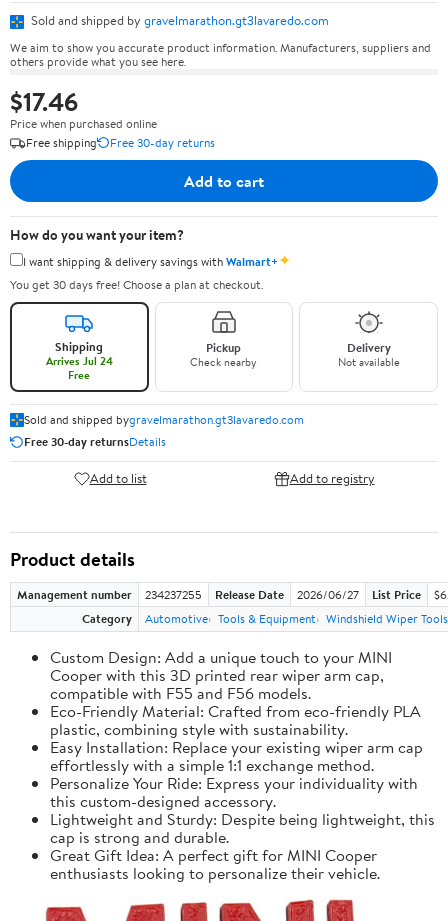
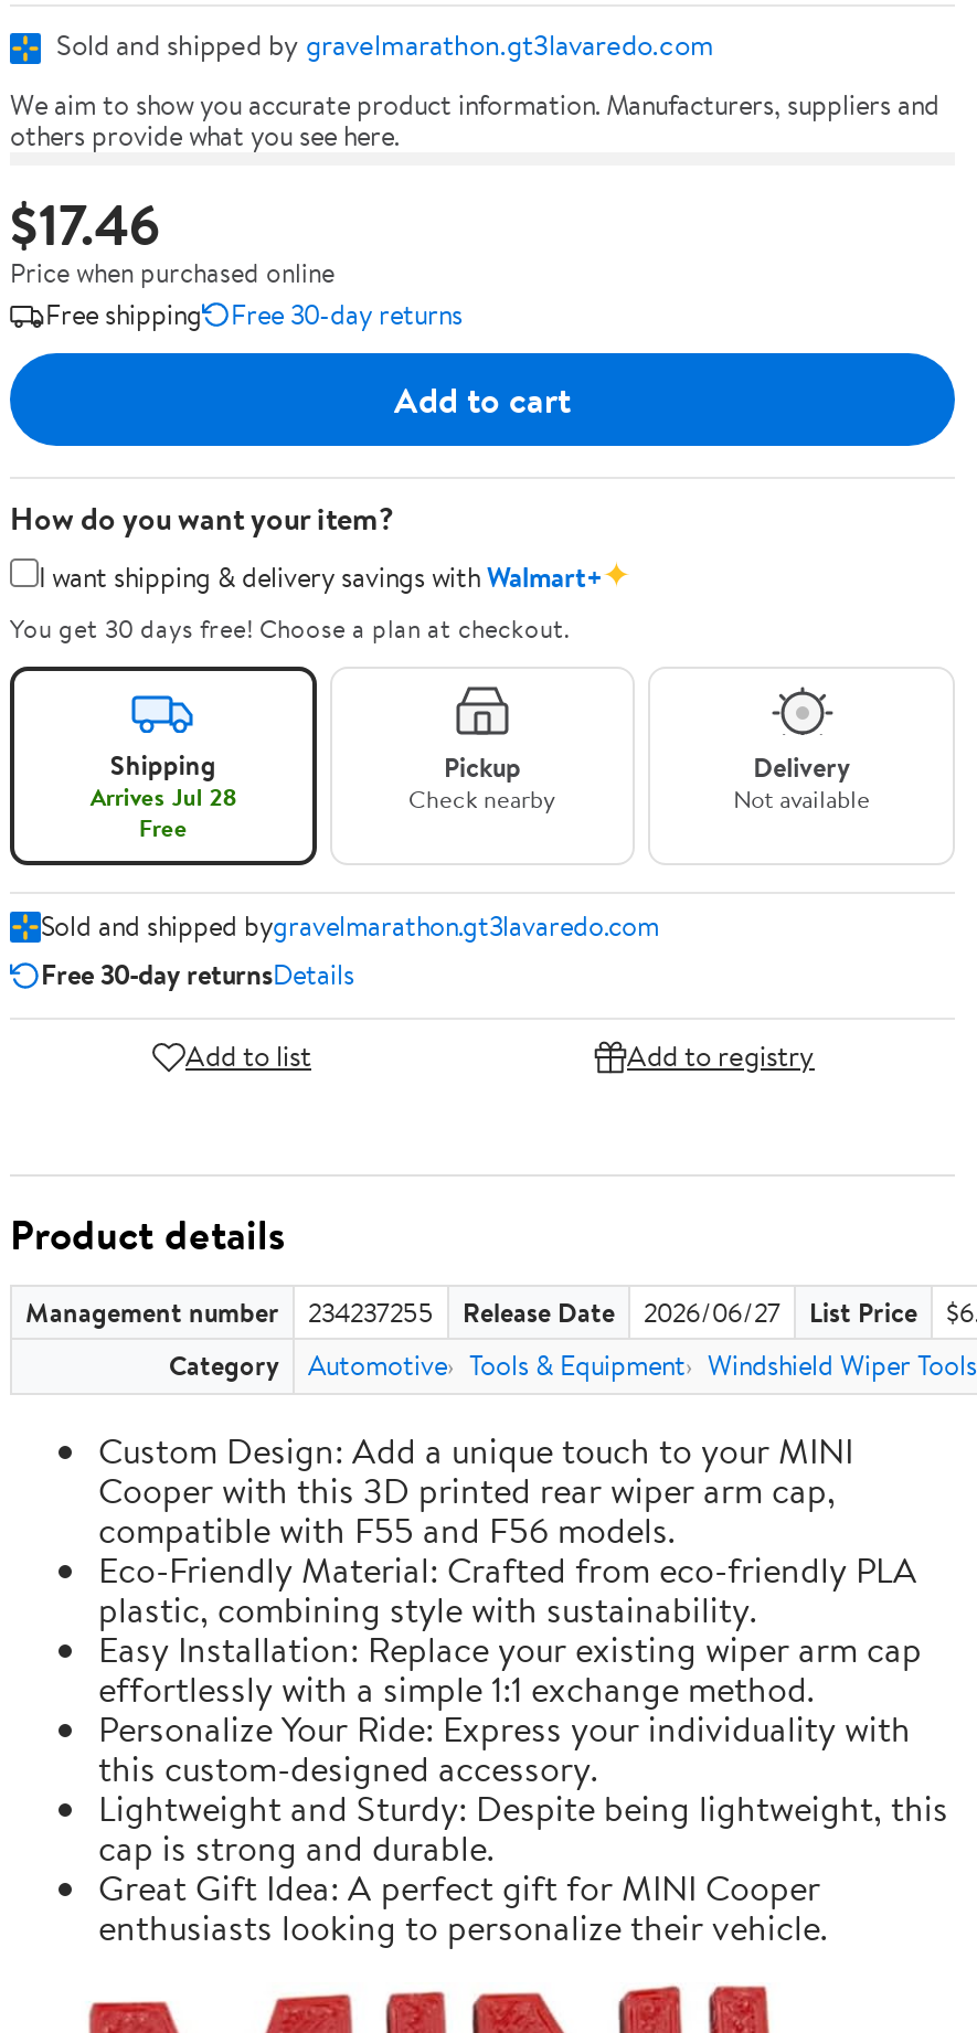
- Arrives Jul 24
+ Arrives Jul 28
